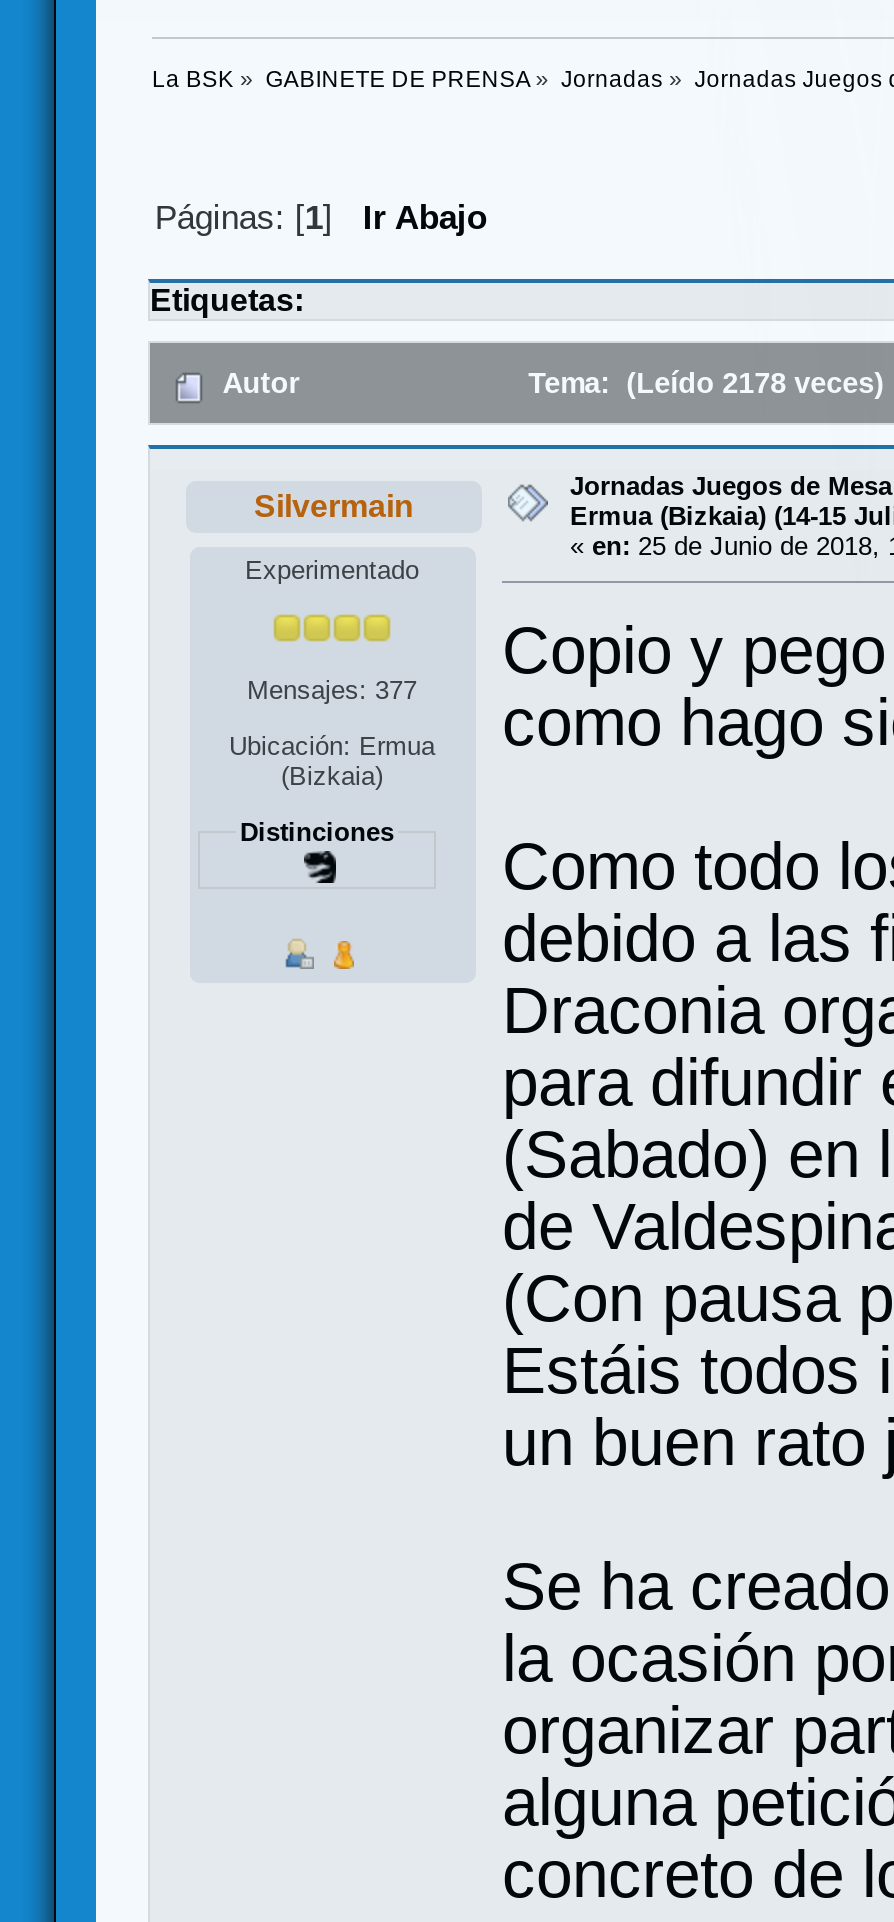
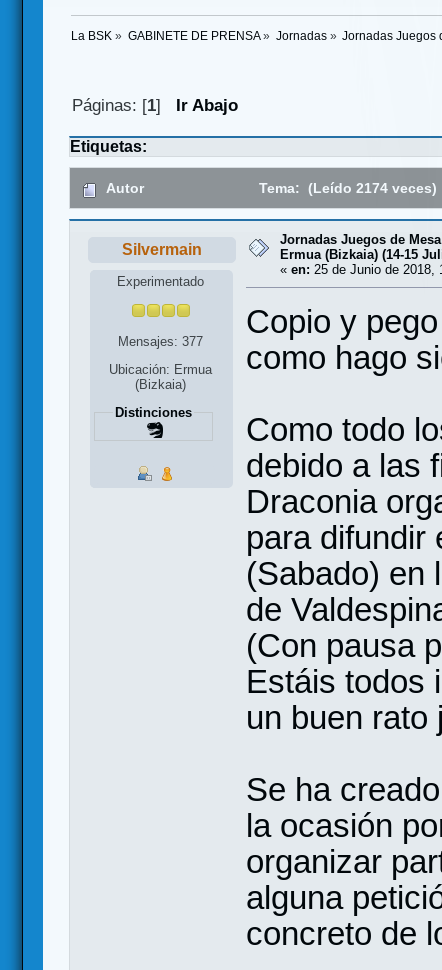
- Tema: (Leído 2178 veces)
+ Tema: (Leído 2174 veces)
